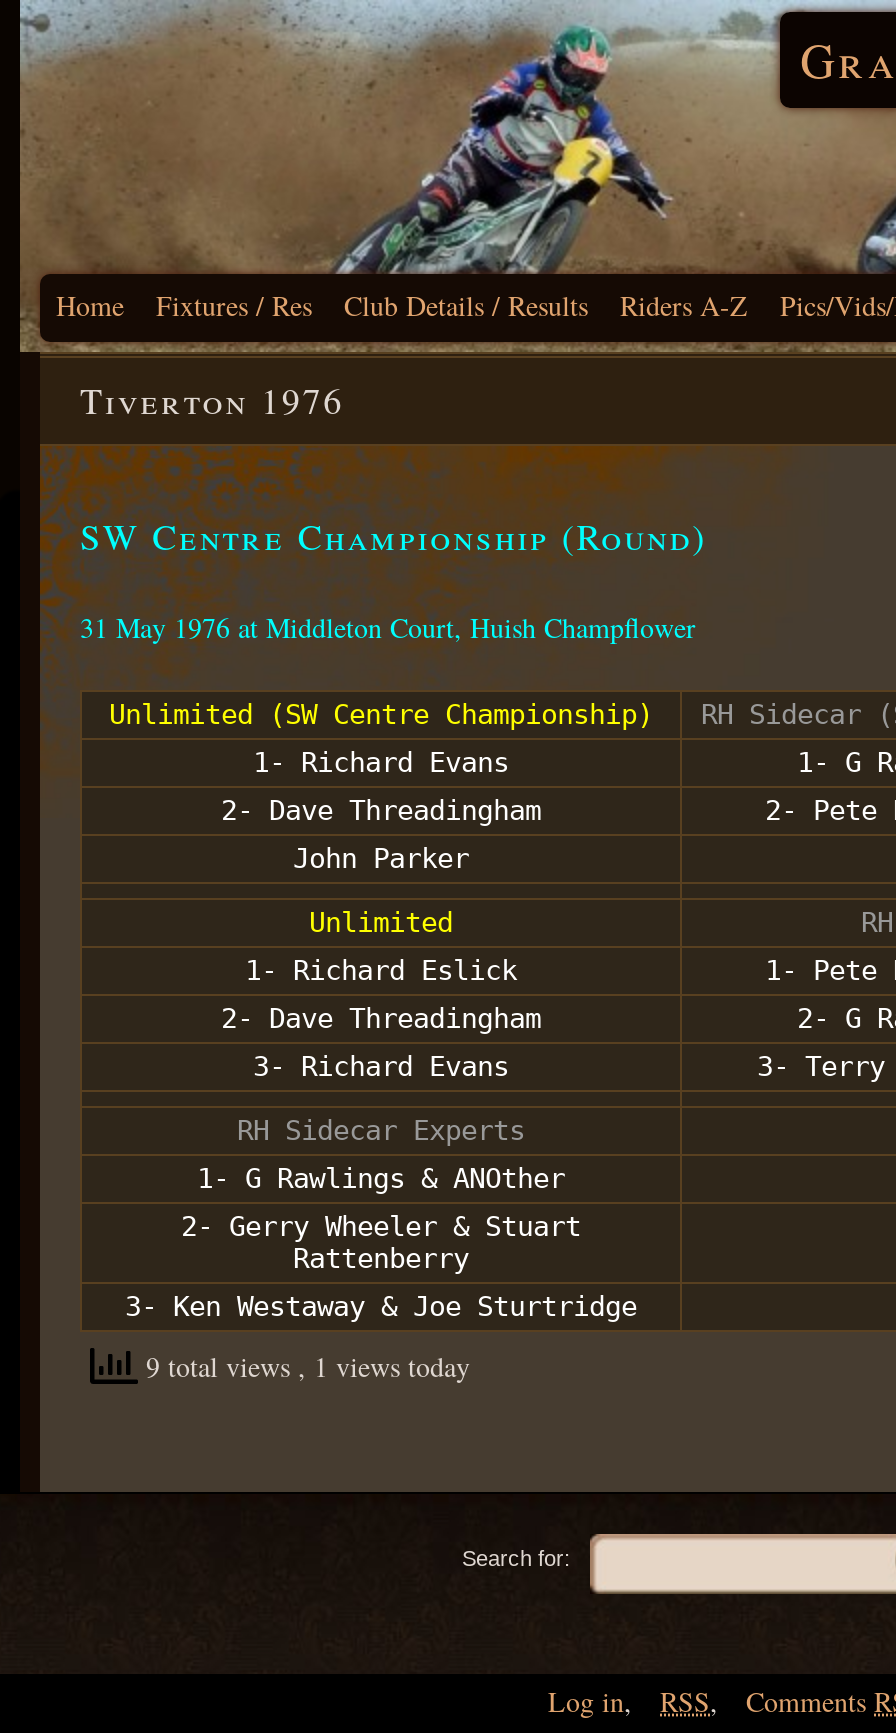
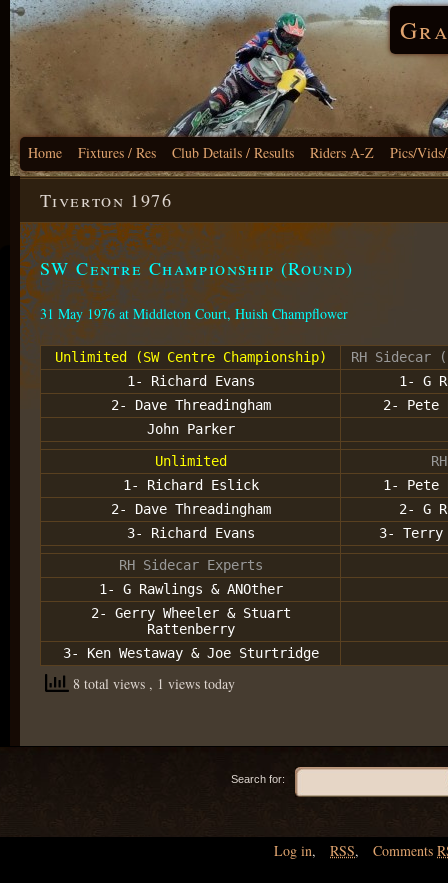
- 9 total views, 1 views today
+ 8 total views, 1 views today
